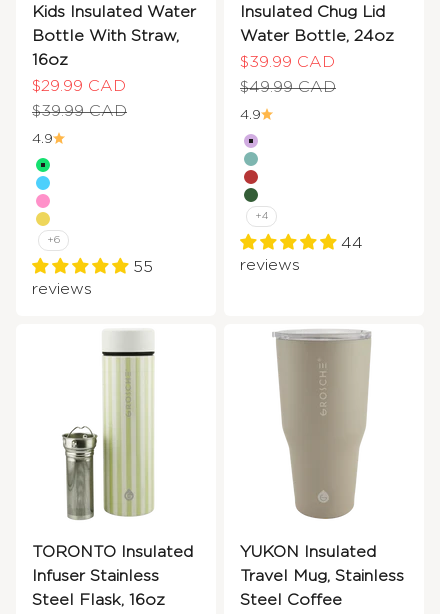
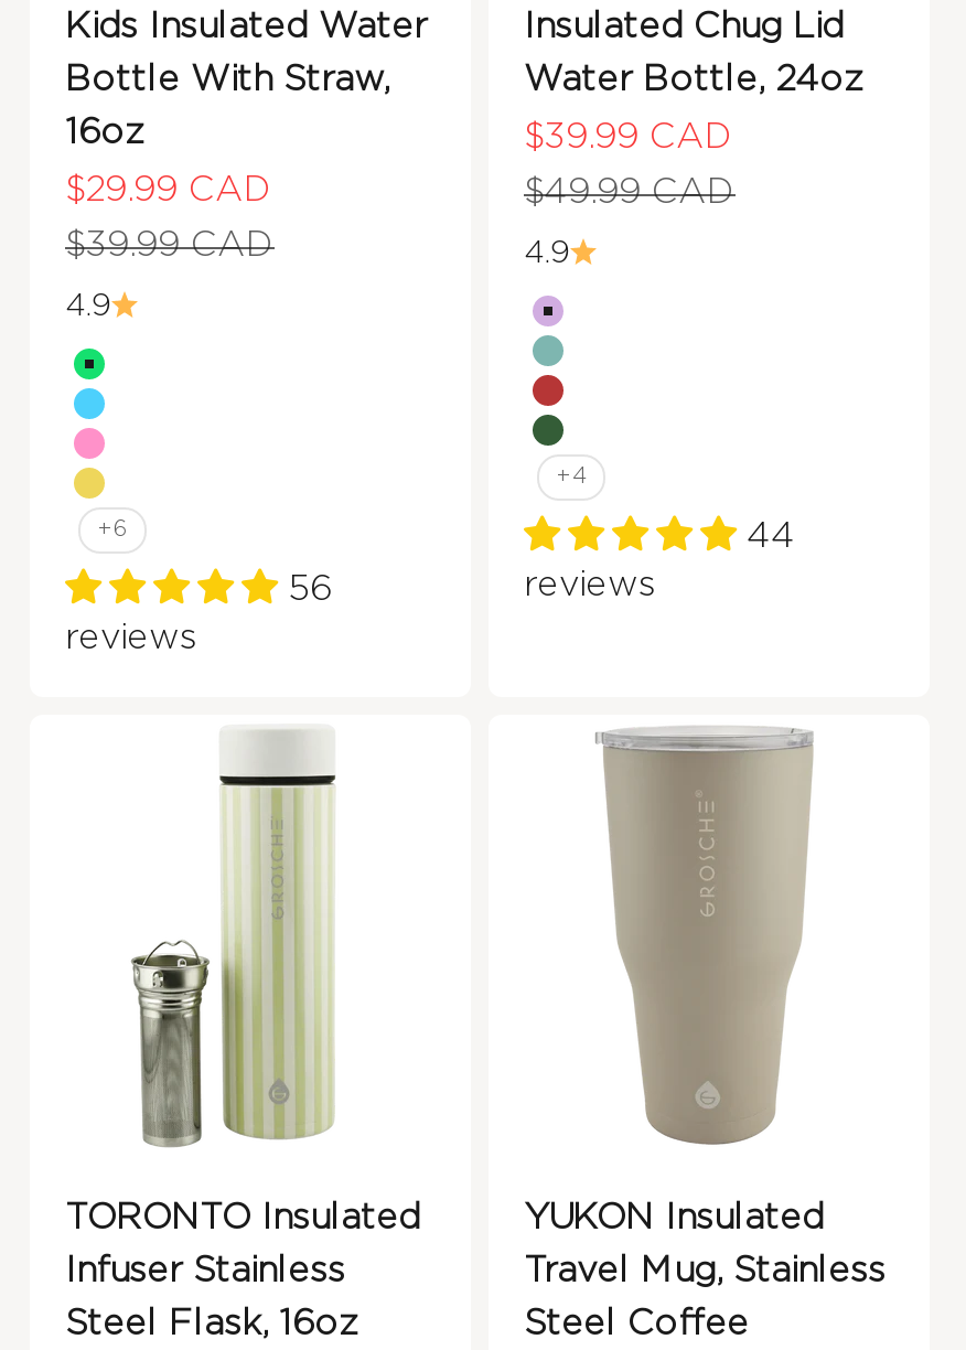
- 55
+ 56
